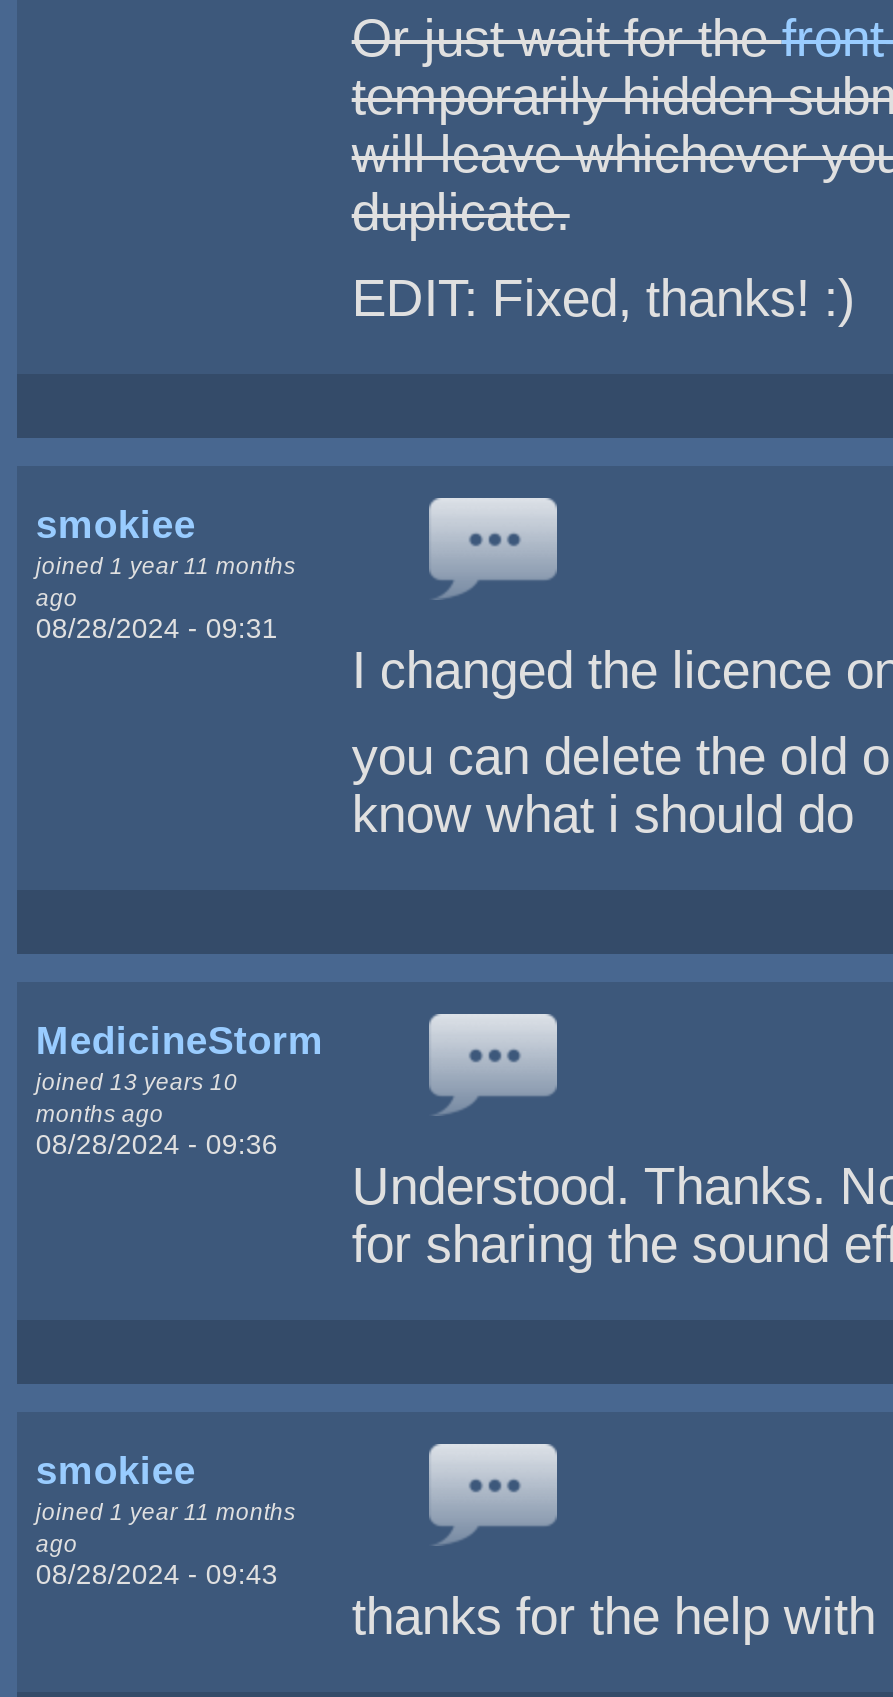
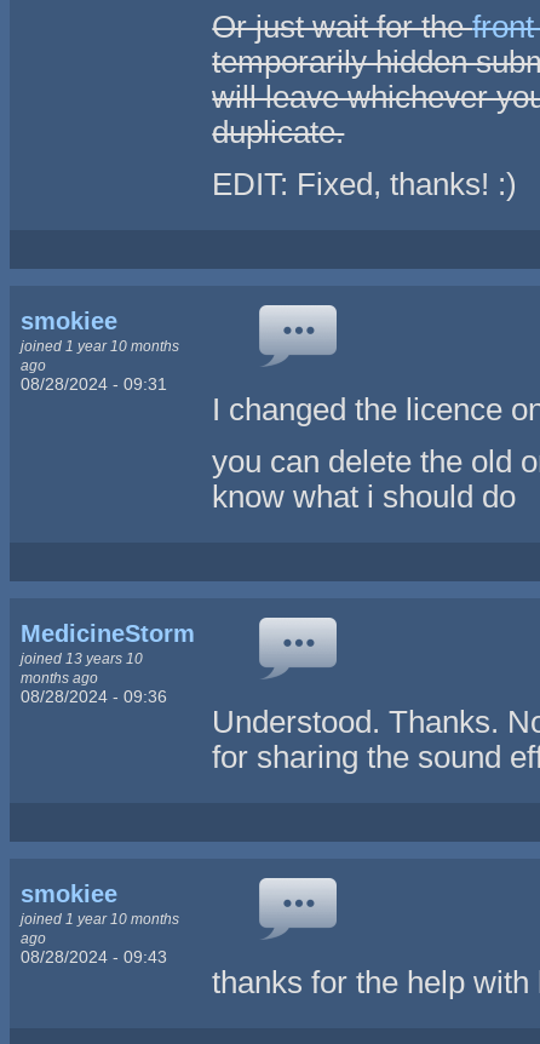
- joined 1 year 11 months
+ joined 1 year 10 months

- joined 1 year 11 months
+ joined 1 year 10 months
